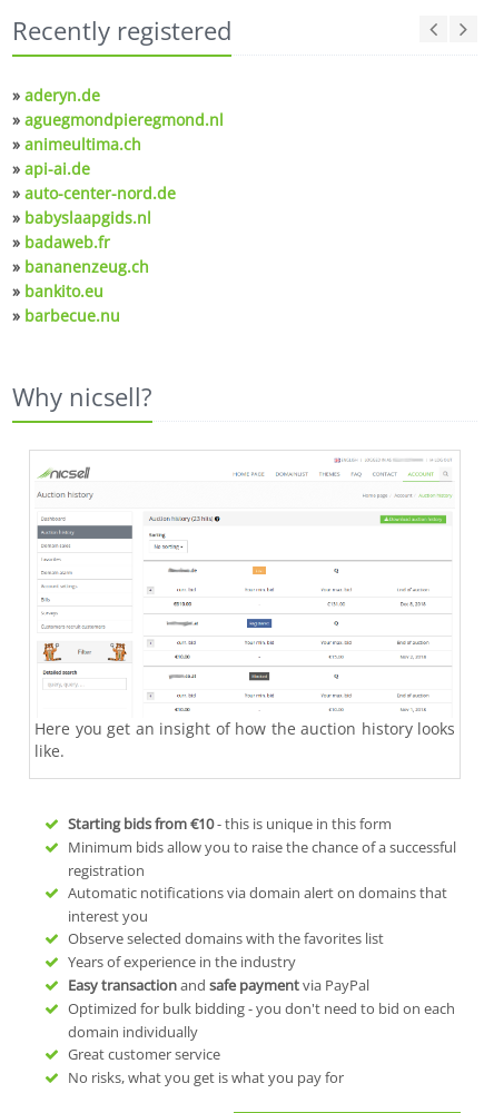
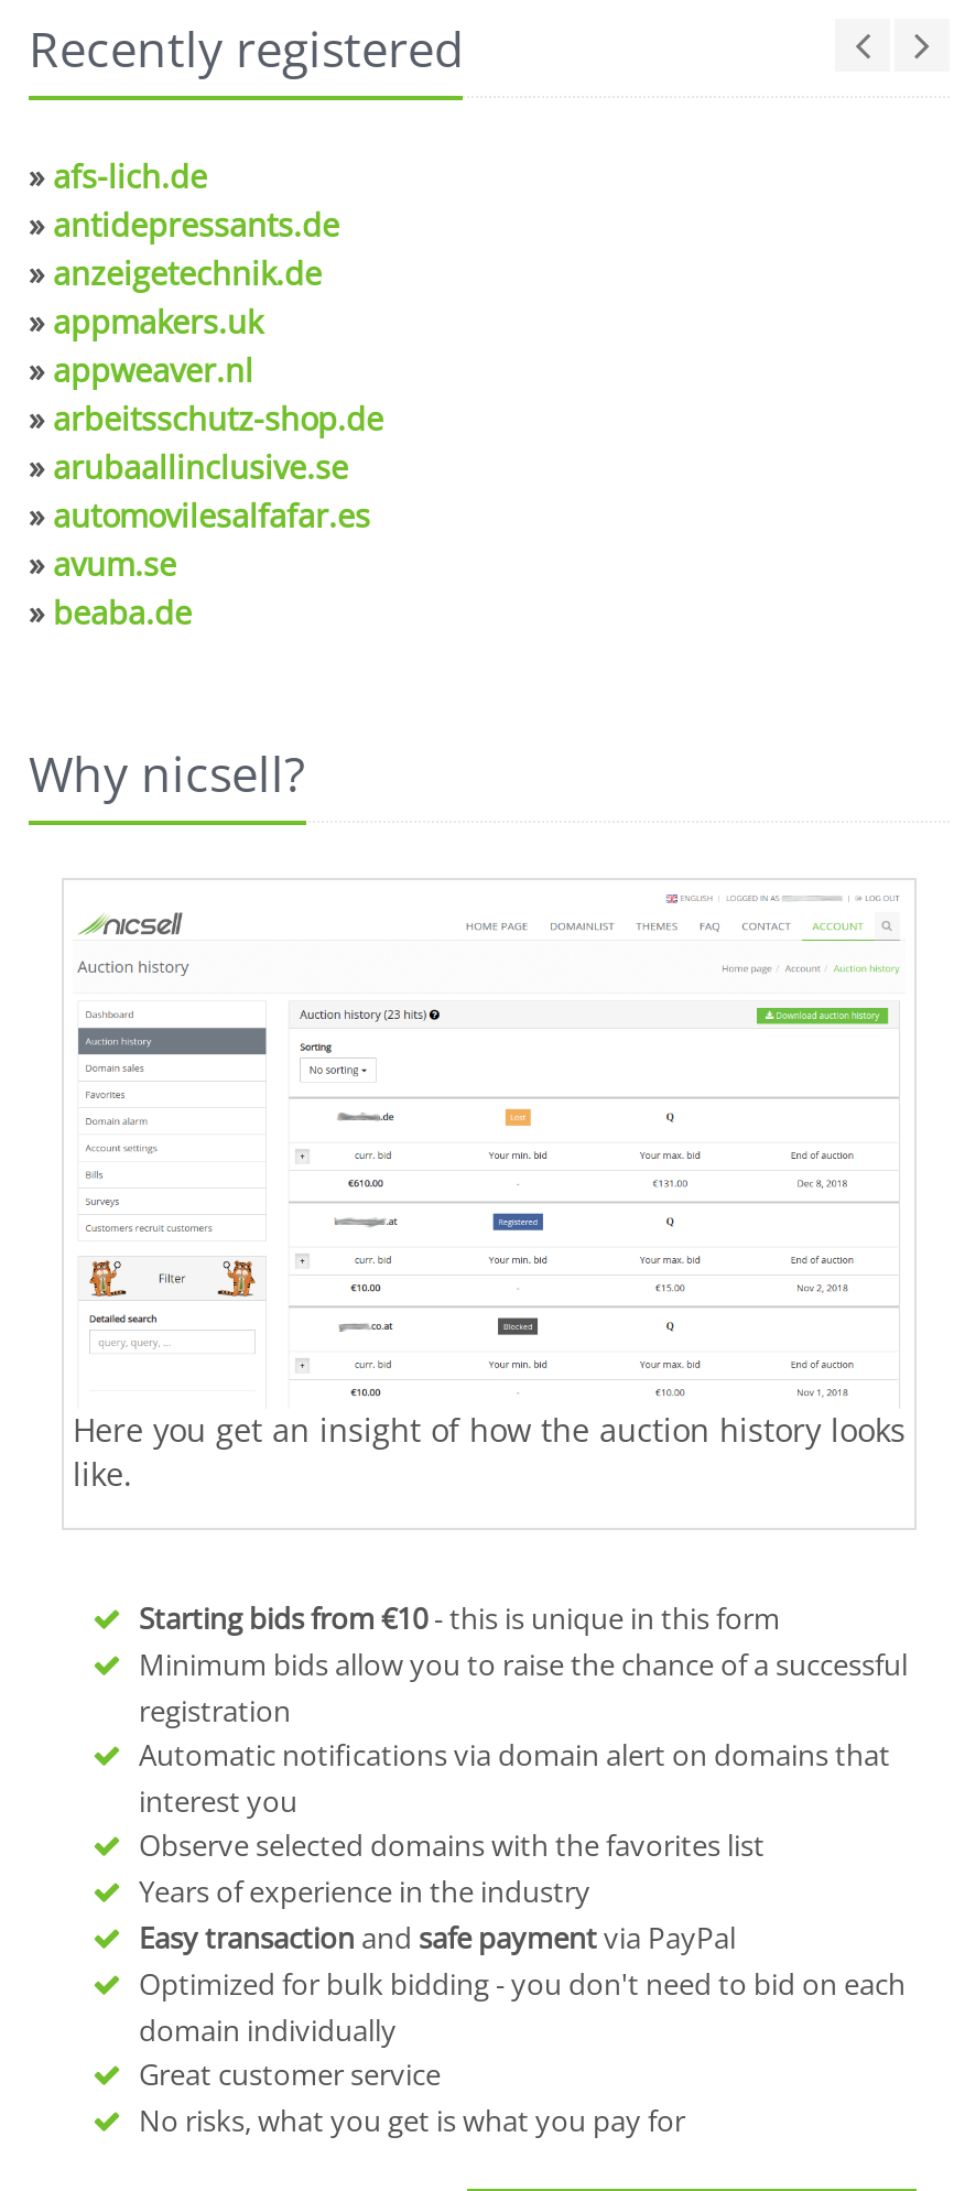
- » aderyn.de
- » aguegmondpieregmond.nl
- » animeultima.ch
- » api-ai.de
- » auto-center-nord.de
- » babyslaapgids.nl
- » badaweb.fr
- » bananenzeug.ch
- » bankito.eu
- » barbecue.nu
+ » afs-lich.de
+ » antidepressants.de
+ » anzeigetechnik.de
+ » appmakers.uk
+ » appweaver.nl
+ » arbeitsschutz-shop.de
+ » arubaallinclusive.se
+ » automovilesalfafar.es
+ » avum.se
+ » beaba.de
